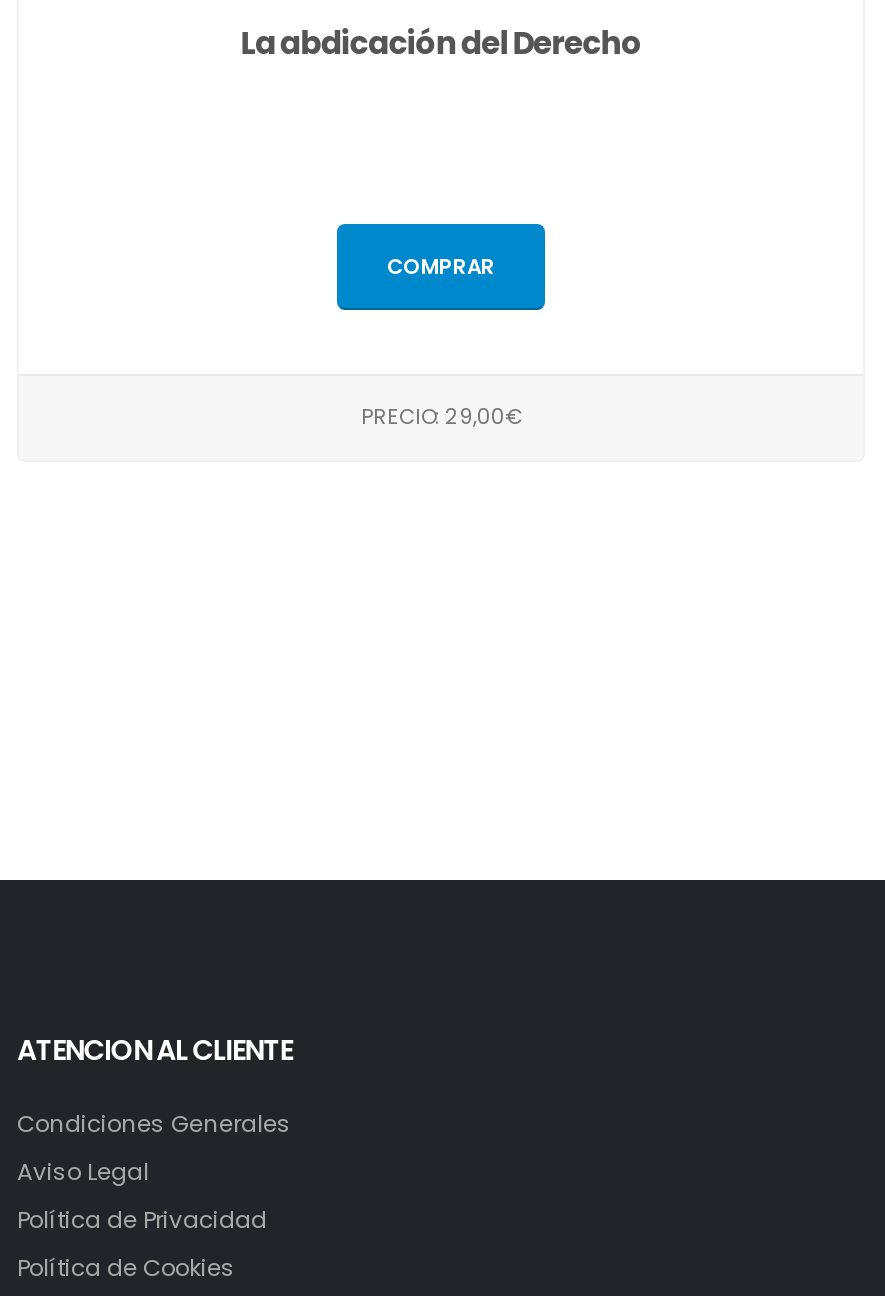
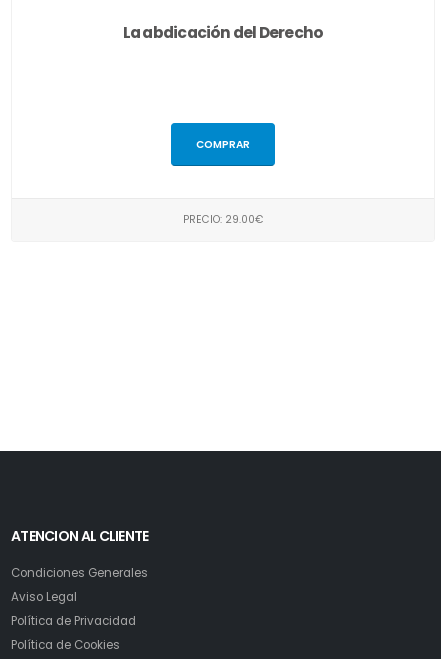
- PRECIO: 29,00€
+ PRECIO: 29.00€
